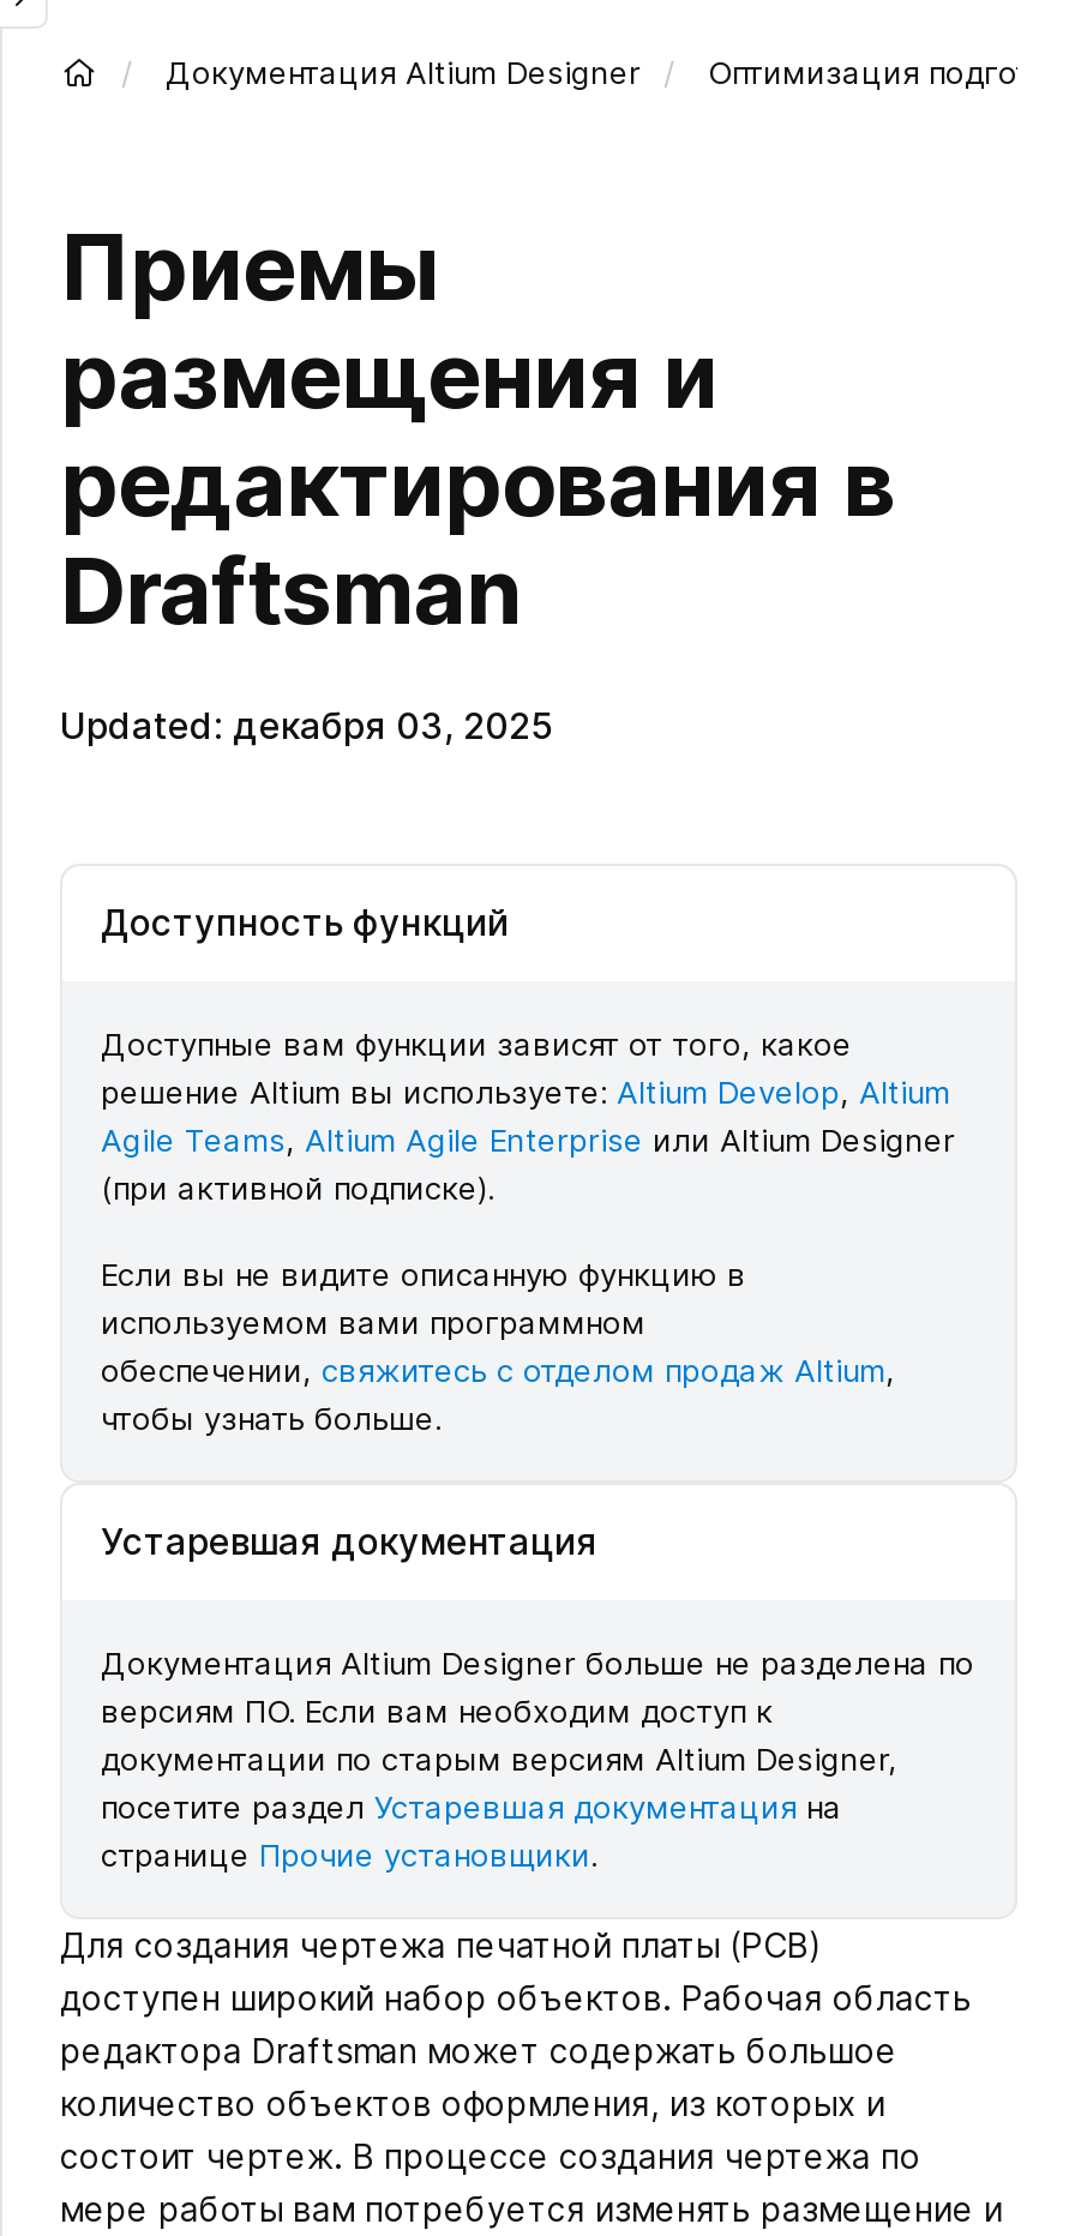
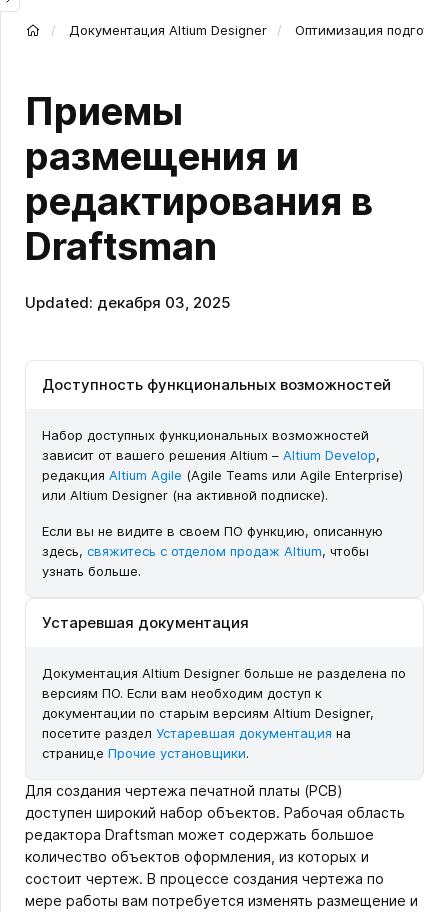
- Доступность функций
+ Доступность функциональных возможностей

- Доступные вам функции зависят от того, какое
- решение Altium вы используете: Altium Develop, Altium
- Agile Teams, Altium Agile Enterprise или Altium Designer
- (при активной подписке).
+ Набор доступных функциональных возможностей
+ зависит от вашего решения Altium – Altium Develop,
+ редакция Altium Agile (Agile Teams или Agile Enterprise)
+ или Altium Designer (на активной подписке).

- Если вы не видите описанную функцию в
- используемом вами программном
- обеспечении, свяжитесь с отделом продаж Altium,
- чтобы узнать больше.
+ Если вы не видите в своем ПО функцию, описанную
+ здесь, свяжитесь с отделом продаж Altium, чтобы
+ узнать больше.
